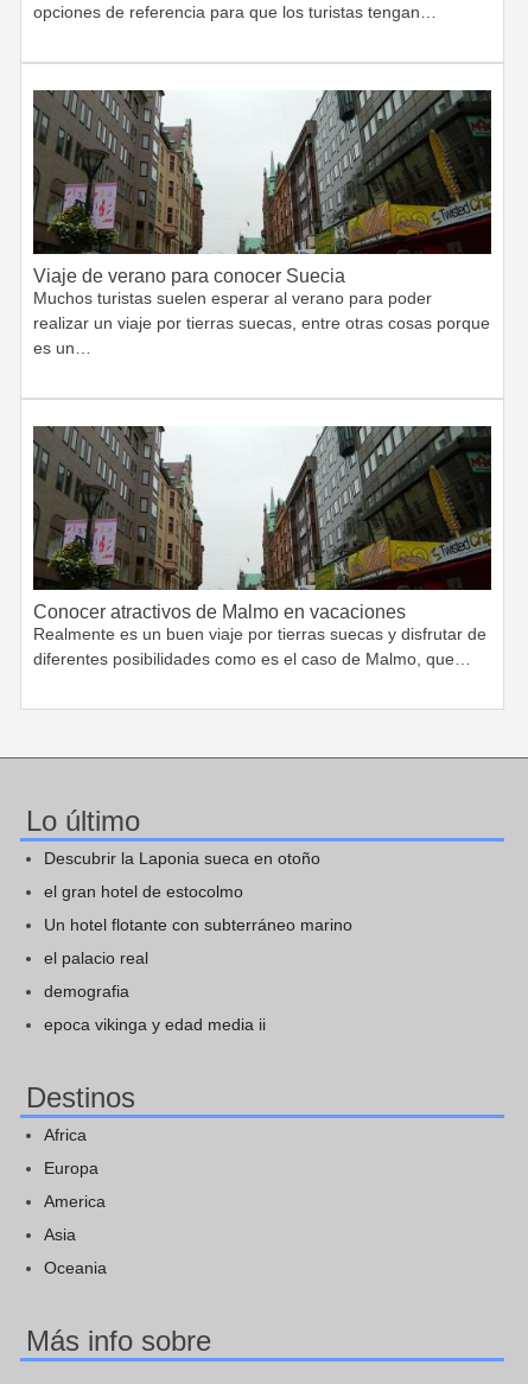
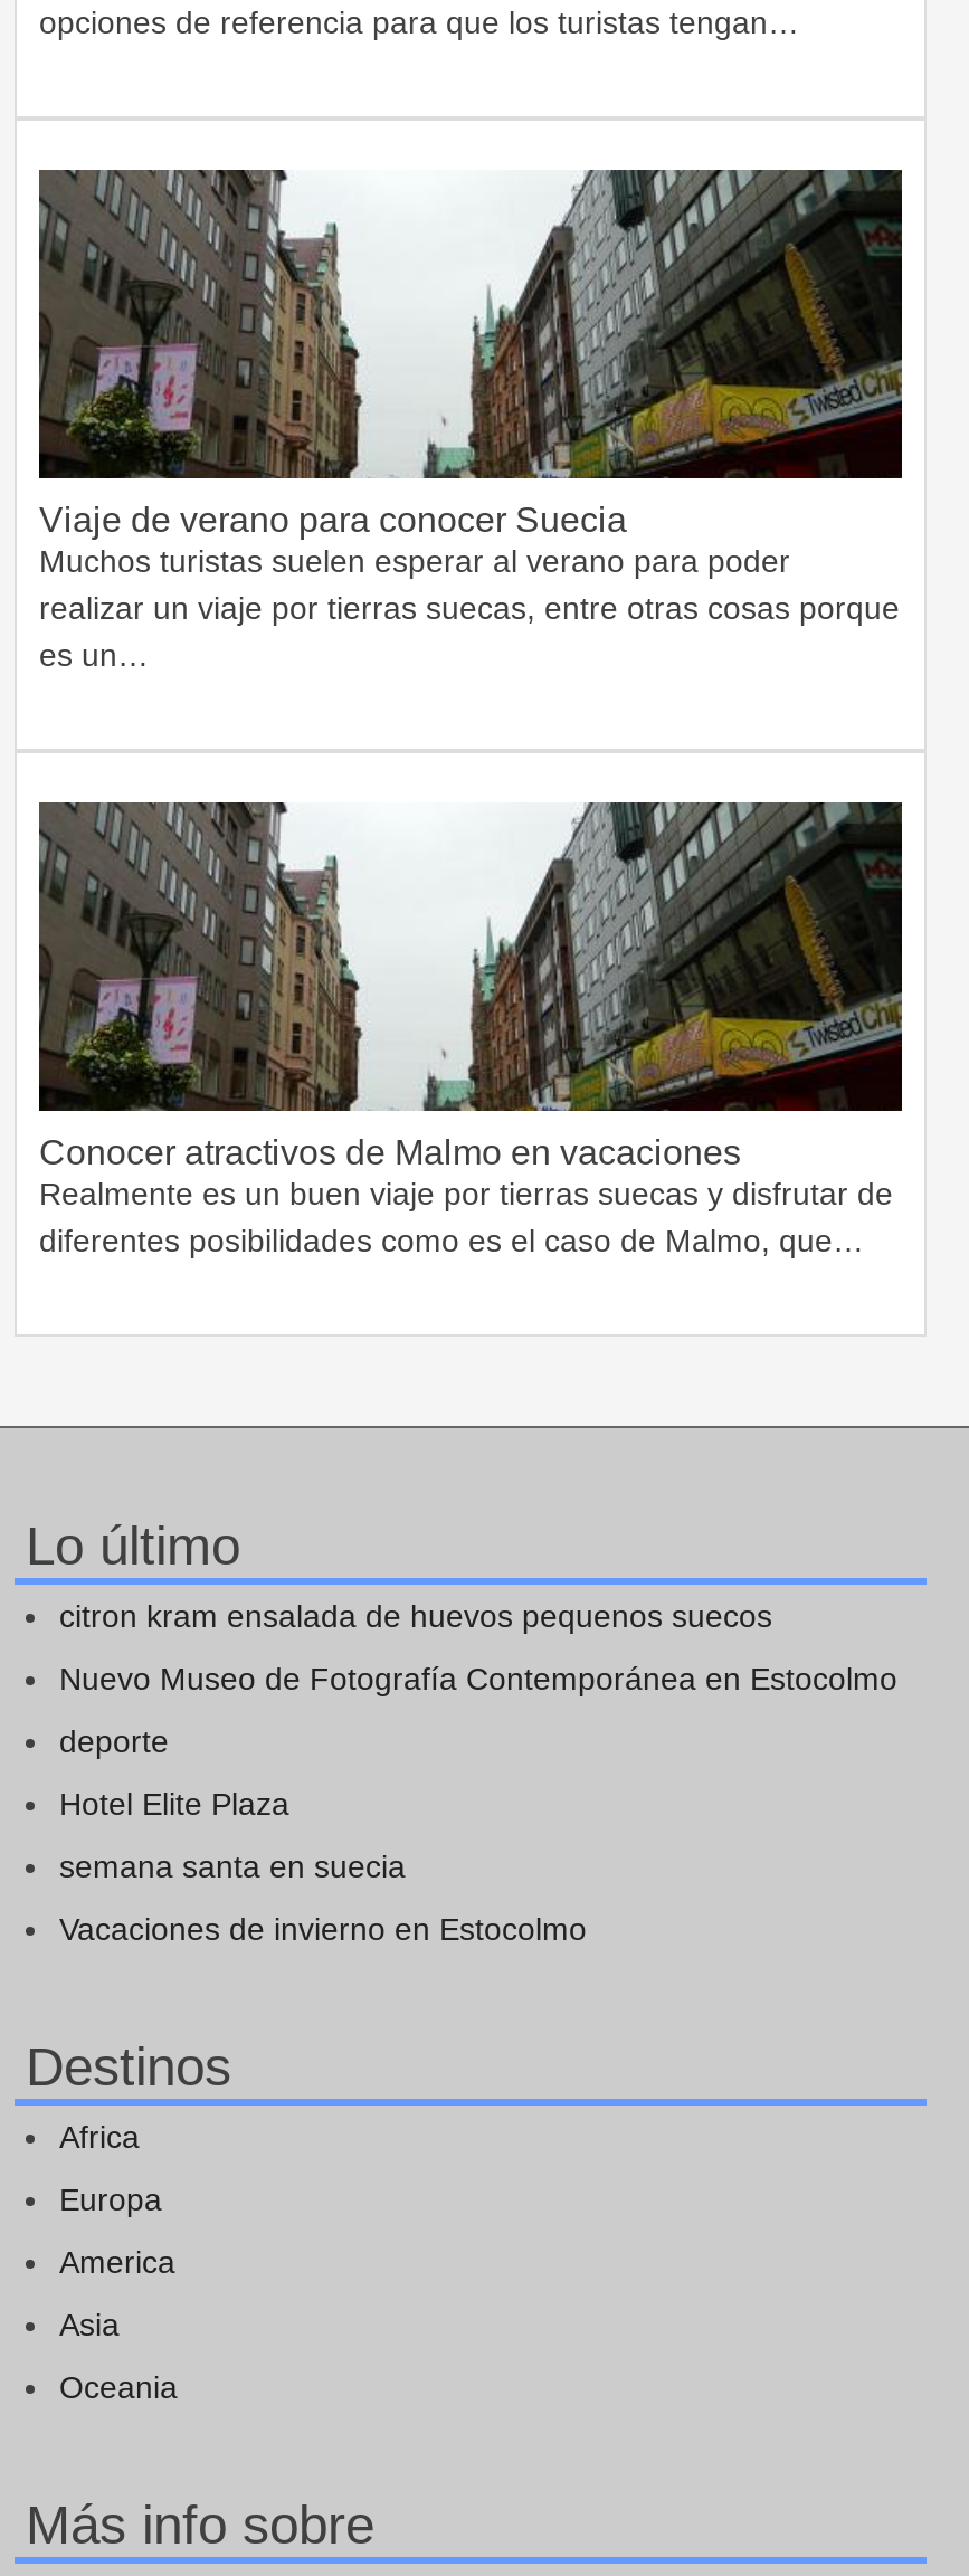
- Descubrir la Laponia sueca en otoño
+ citron kram ensalada de huevos pequenos suecos

- el gran hotel de estocolmo
+ Nuevo Museo de Fotografía Contemporánea en Estocolmo

- Un hotel flotante con subterráneo marino
+ deporte

- el palacio real
+ Hotel Elite Plaza

- demografia
+ semana santa en suecia

- epoca vikinga y edad media ii
+ Vacaciones de invierno en Estocolmo
